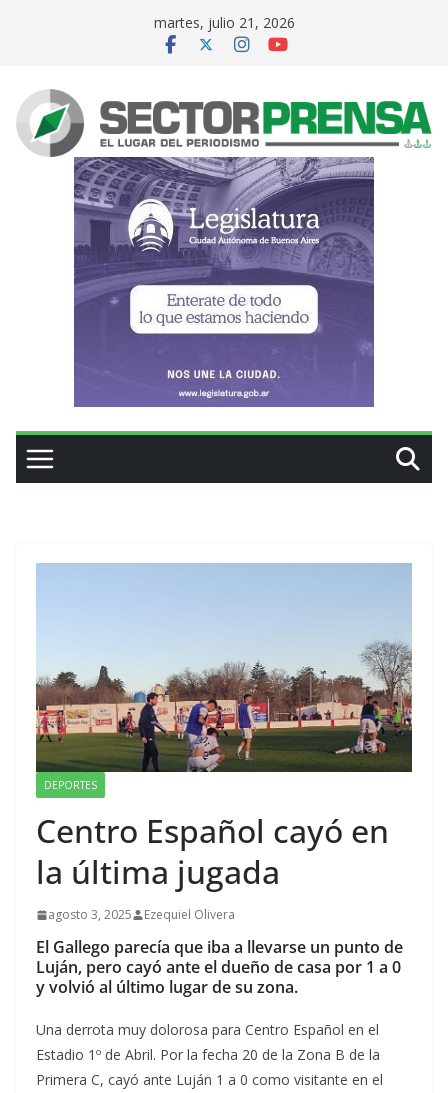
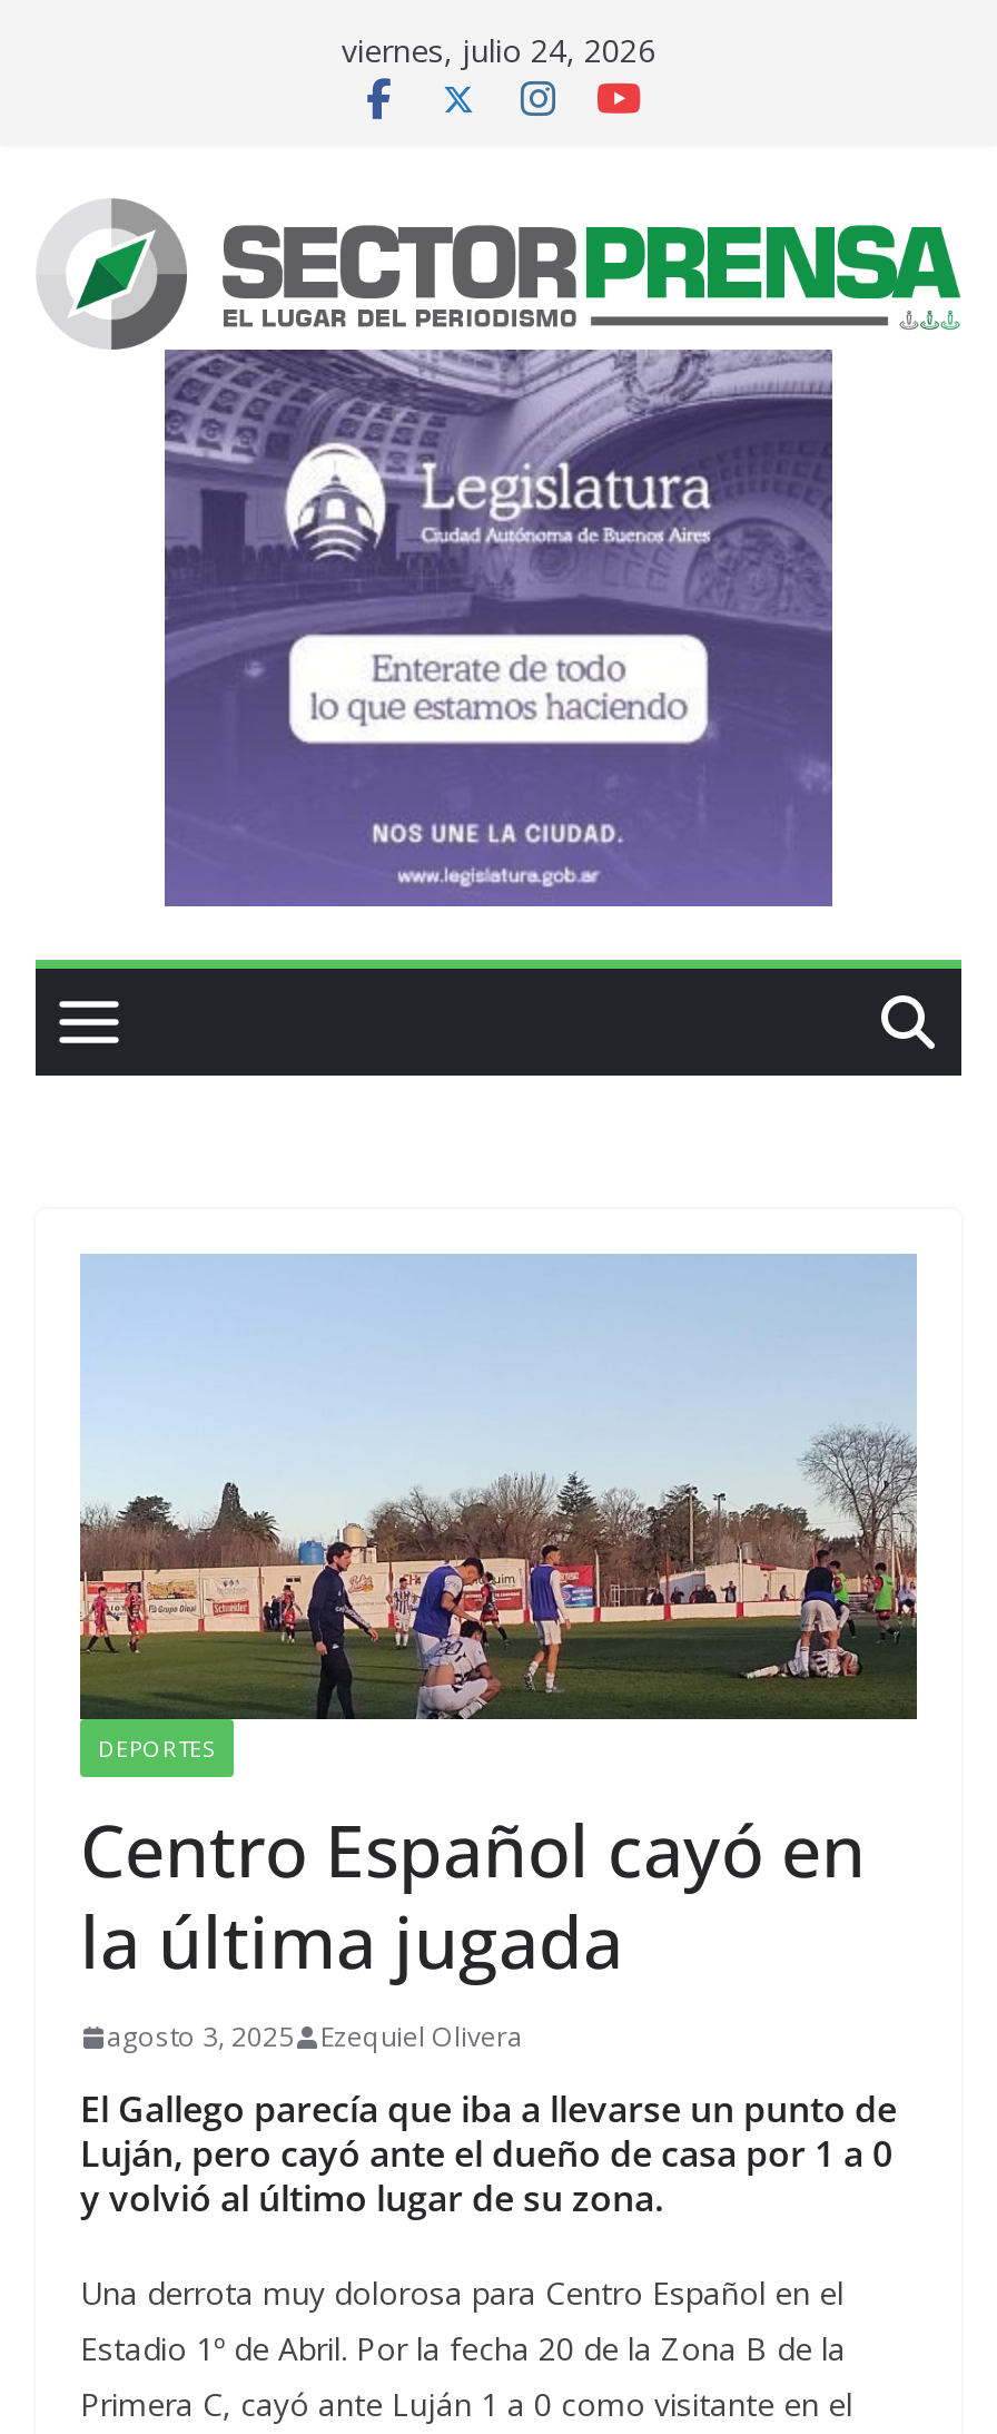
- martes, julio 21, 2026
+ viernes, julio 24, 2026
